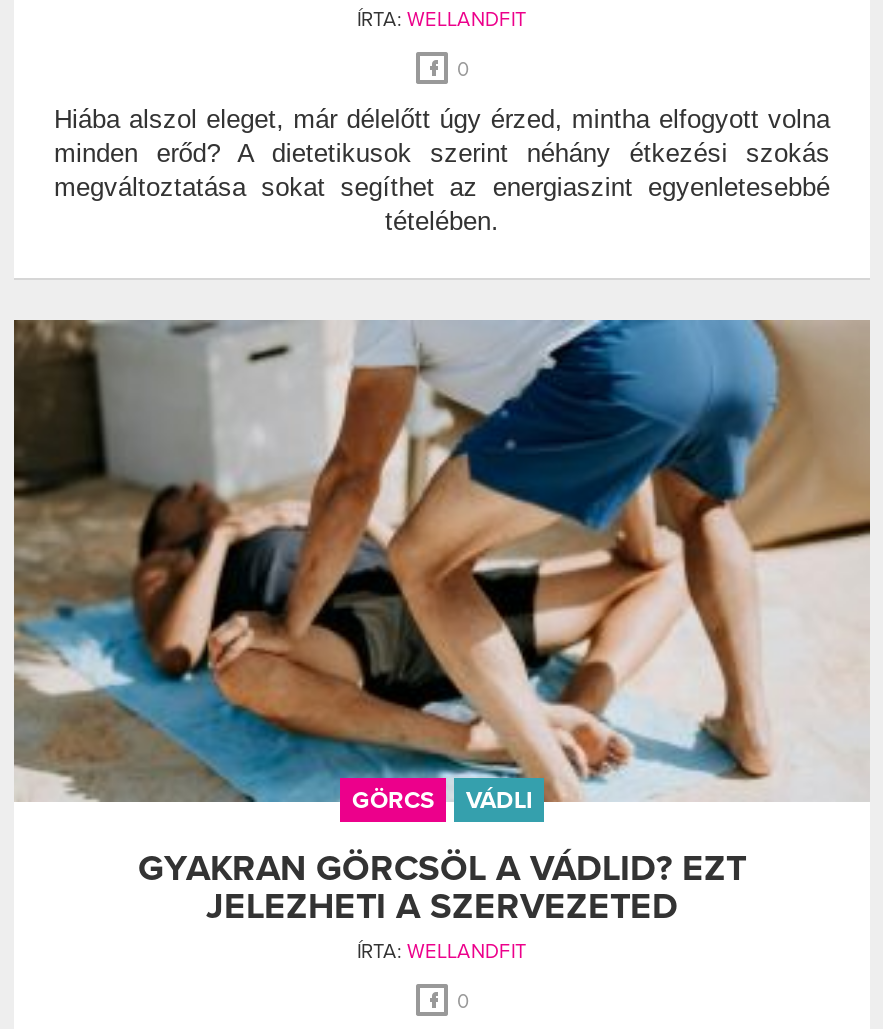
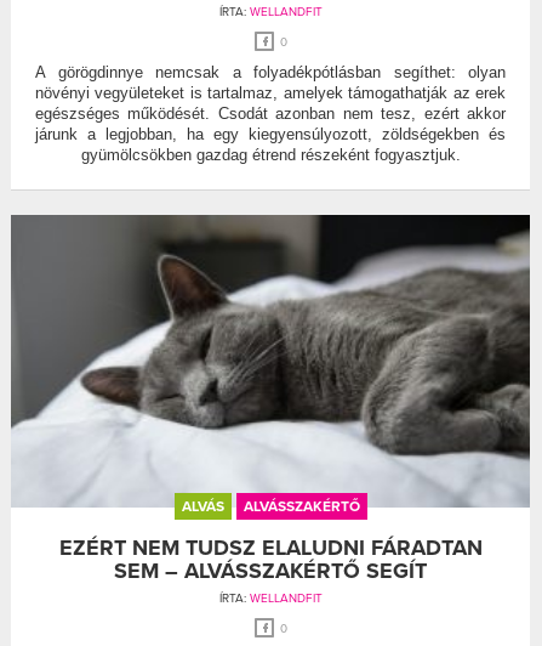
- Hiába alszol eleget, már délelőtt úgy érzed, mintha elfogyott volna
- minden erőd? A dietetikusok szerint néhány étkezési szokás
- megváltoztatása sokat segíthet az energiaszint egyenletesebbé
- tételében.
+ A görögdinnye nemcsak a folyadékpótlásban segíthet: olyan
+ növényi vegyületeket is tartalmaz, amelyek támogathatják az erek
+ egészséges működését. Csodát azonban nem tesz, ezért akkor
+ járunk a legjobban, ha egy kiegyensúlyozott, zöldségekben és
+ gyümölcsökben gazdag étrend részeként fogyasztjuk.

- [image]
- GÖRCS
- VÁDLI
+ [image]
+ ALVÁS
+ ALVÁSSZAKÉRTŐ

- GYAKRAN GÖRCSÖL A VÁDLID? EZT
- JELEZHETI A SZERVEZETED
+ EZÉRT NEM TUDSZ ELALUDNI FÁRADTAN
+ SEM – ALVÁSSZAKÉRTŐ SEGÍT
